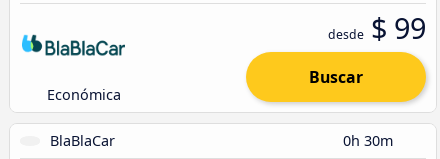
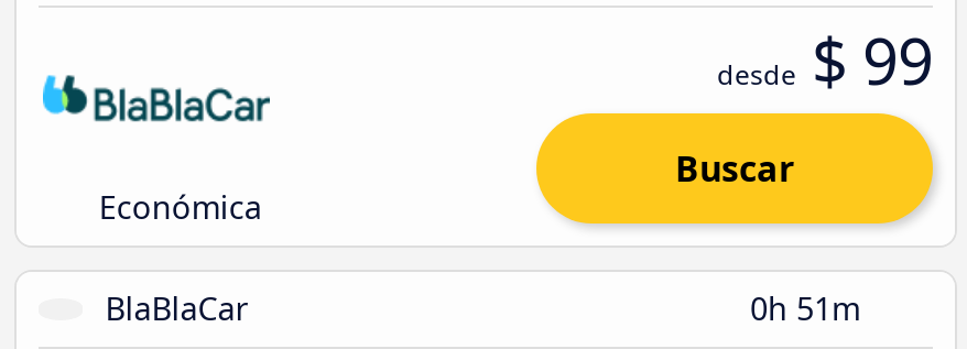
- 0h 30m
+ 0h 51m
